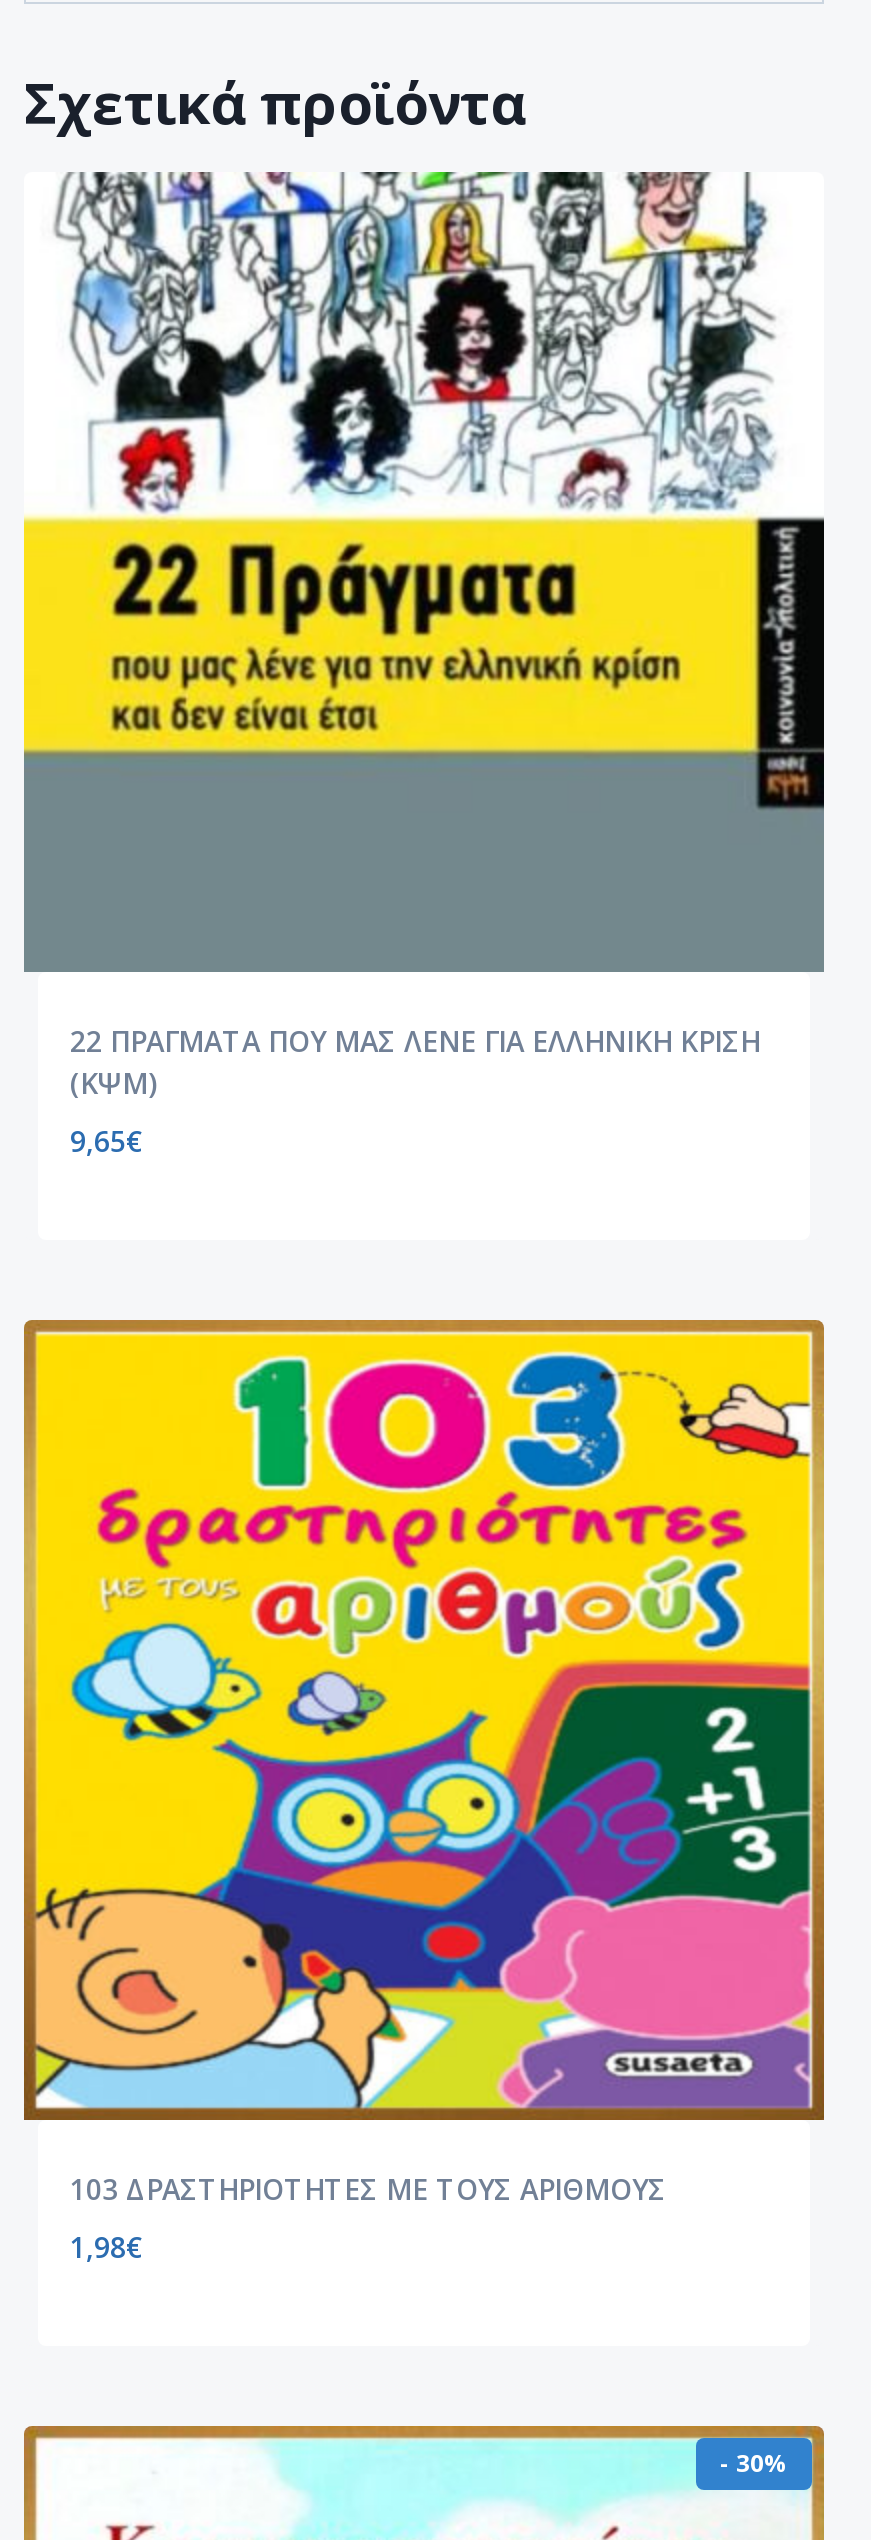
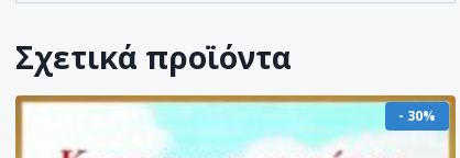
- [image]
- 22 ΠΡΑΓΜΑΤΑ ΠΟΥ ΜΑΣ ΛΕΝΕ ΓΙΑ ΕΛΛΗΝΙΚΗ ΚΡΙΣΗ
- (ΚΨΜ)
- 9,65€

- [image]
- 103 ΔΡΑΣΤΗΡΙΟΤΗΤΕΣ ΜΕ ΤΟΥΣ ΑΡΙΘΜΟΥΣ
- 1,98€
